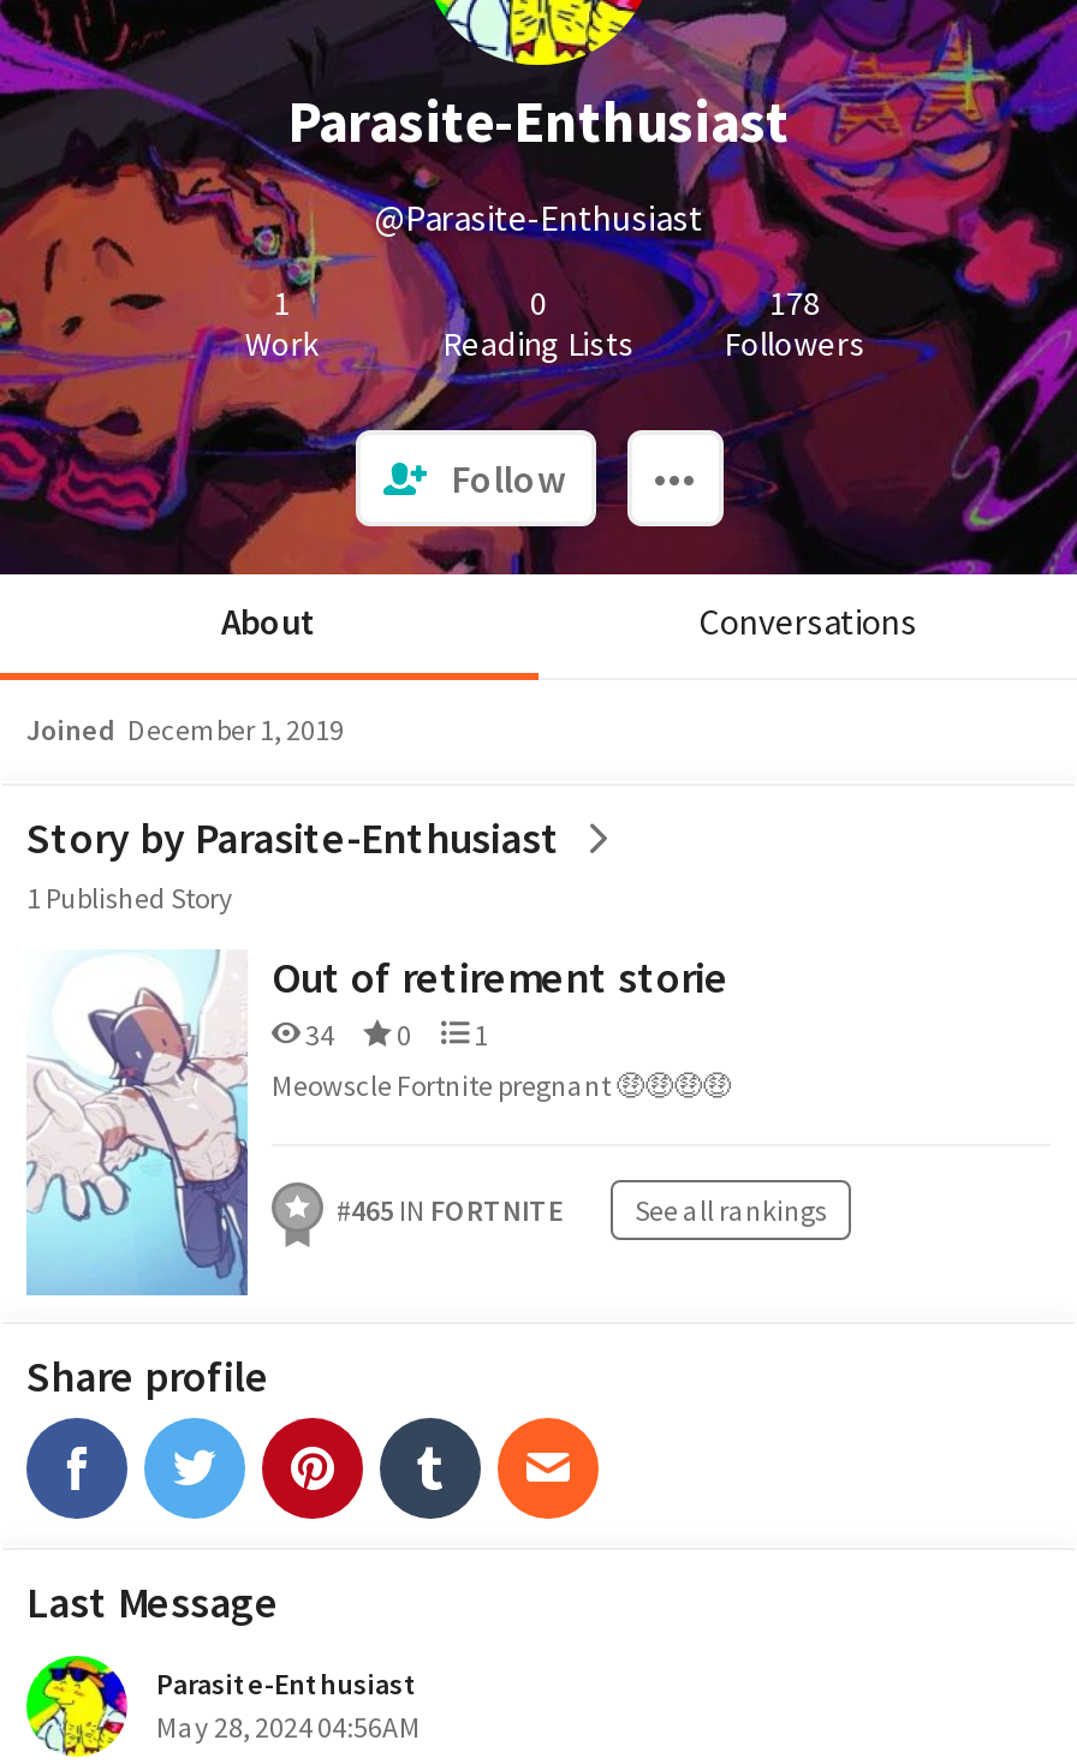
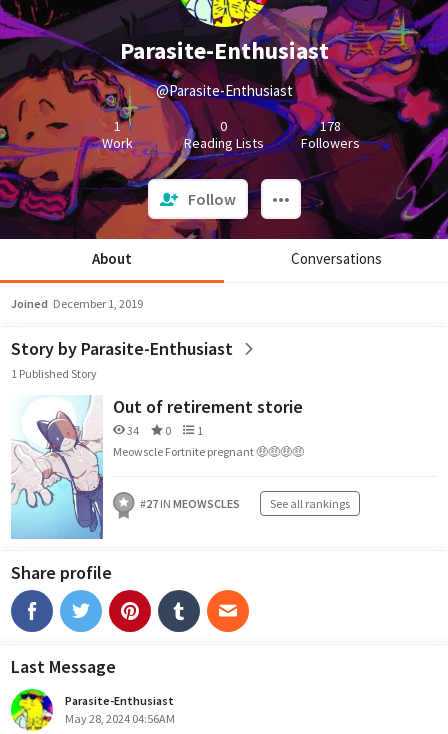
- #465 IN FORTNITE See all rankings
+ #27 IN MEOWSCLES See all rankings
